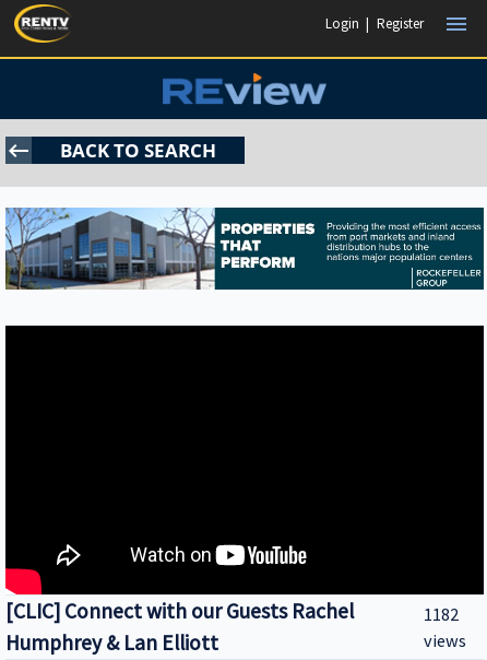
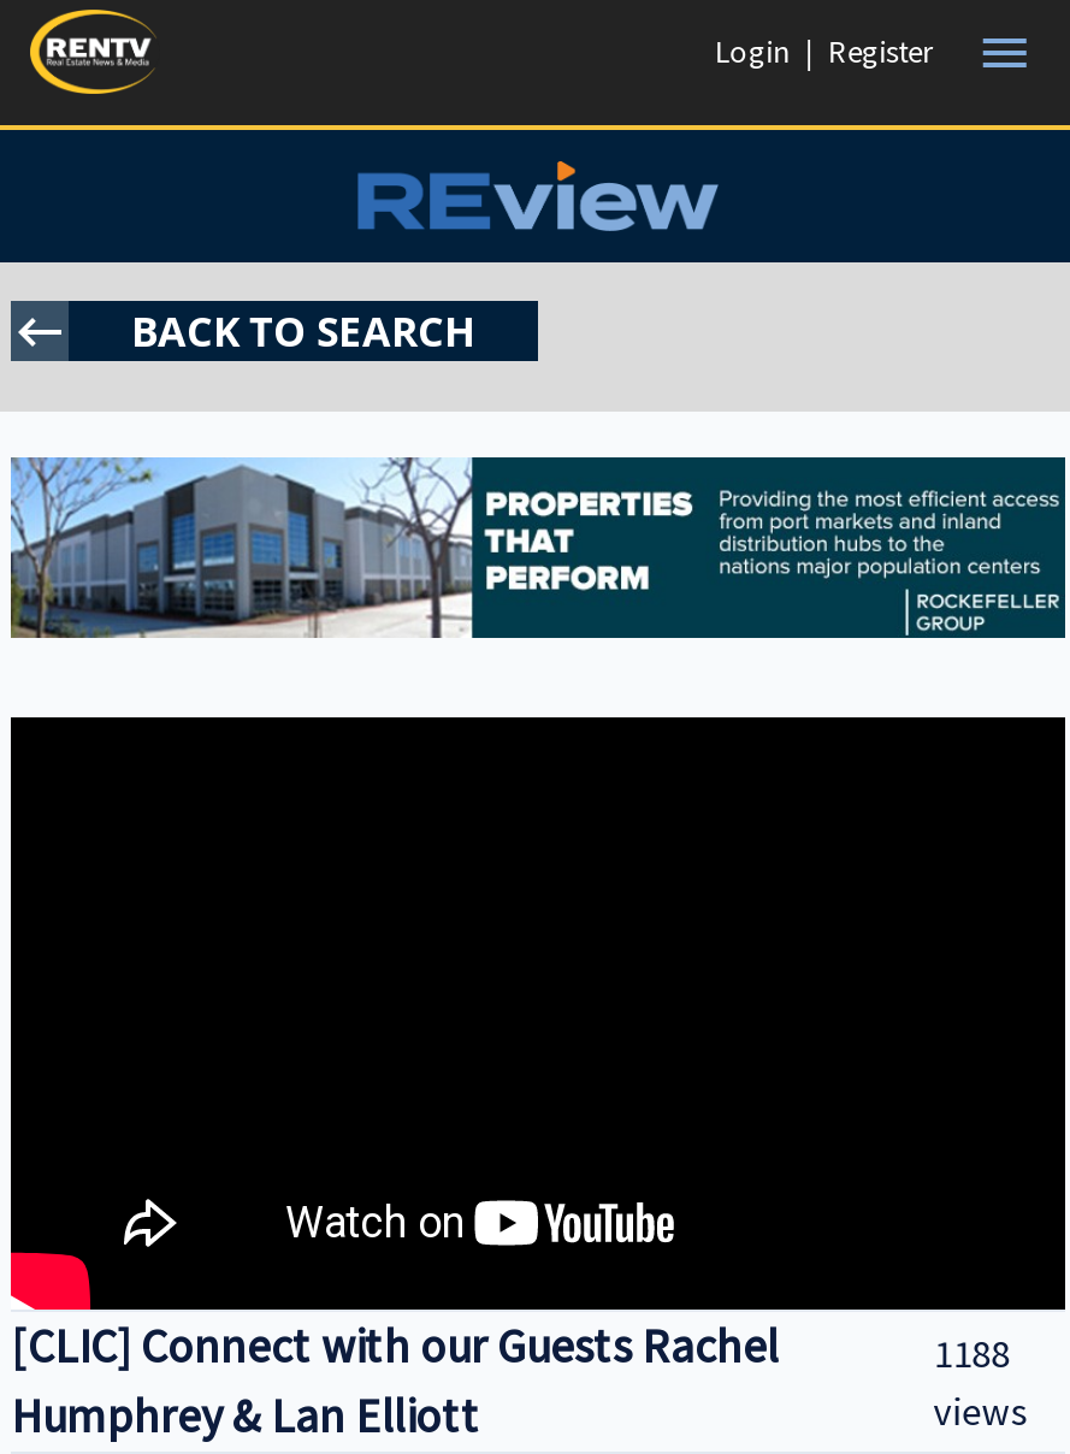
- 1182
+ 1188
